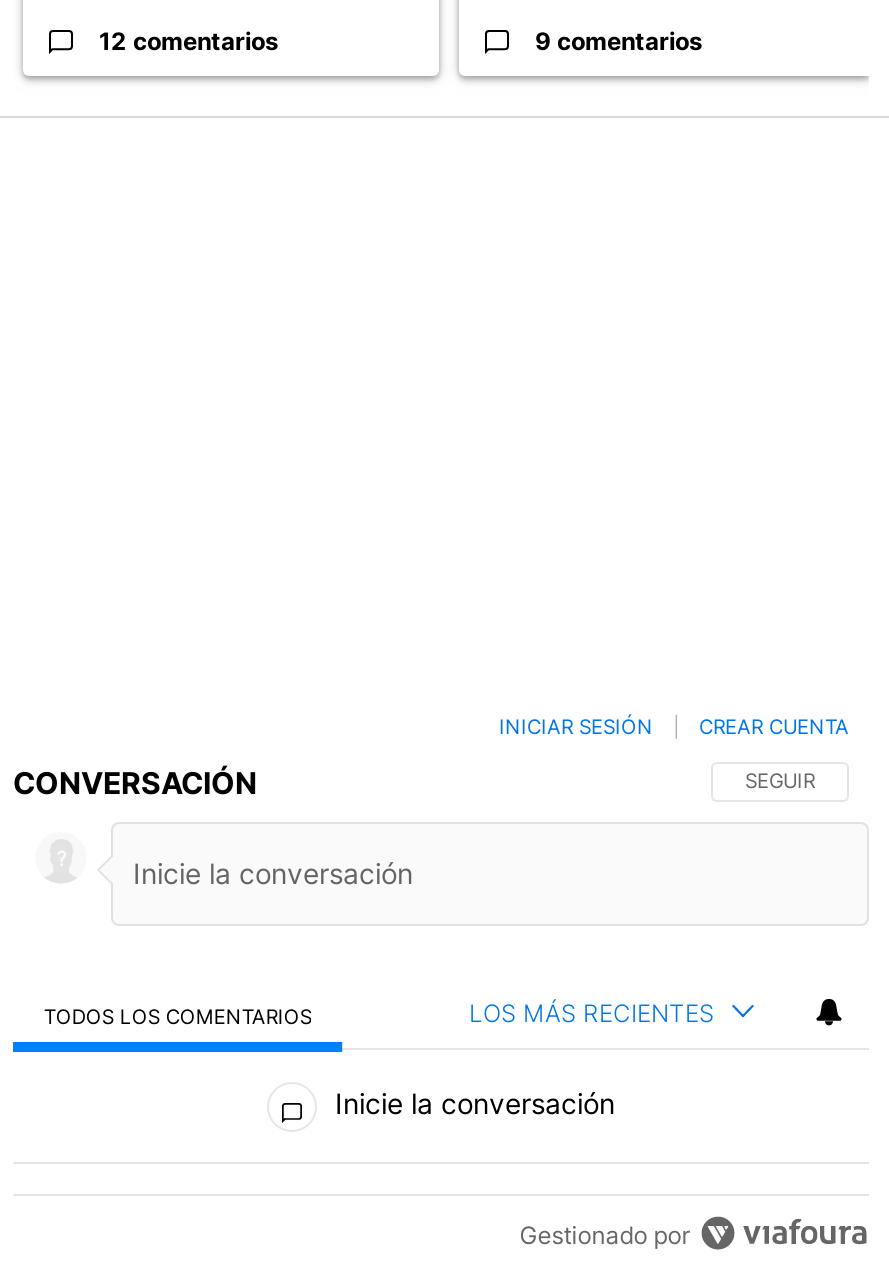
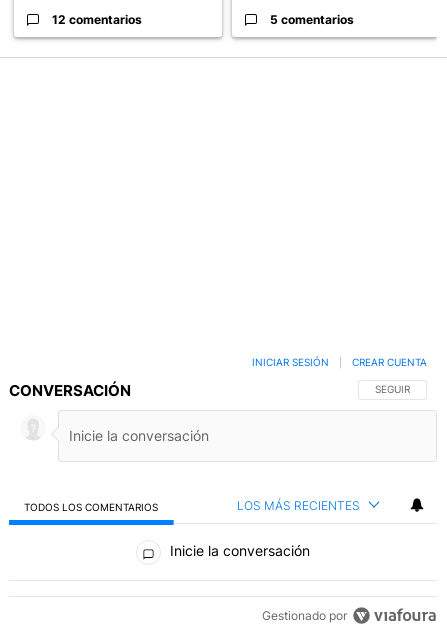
- 9 comentarios
+ 5 comentarios
